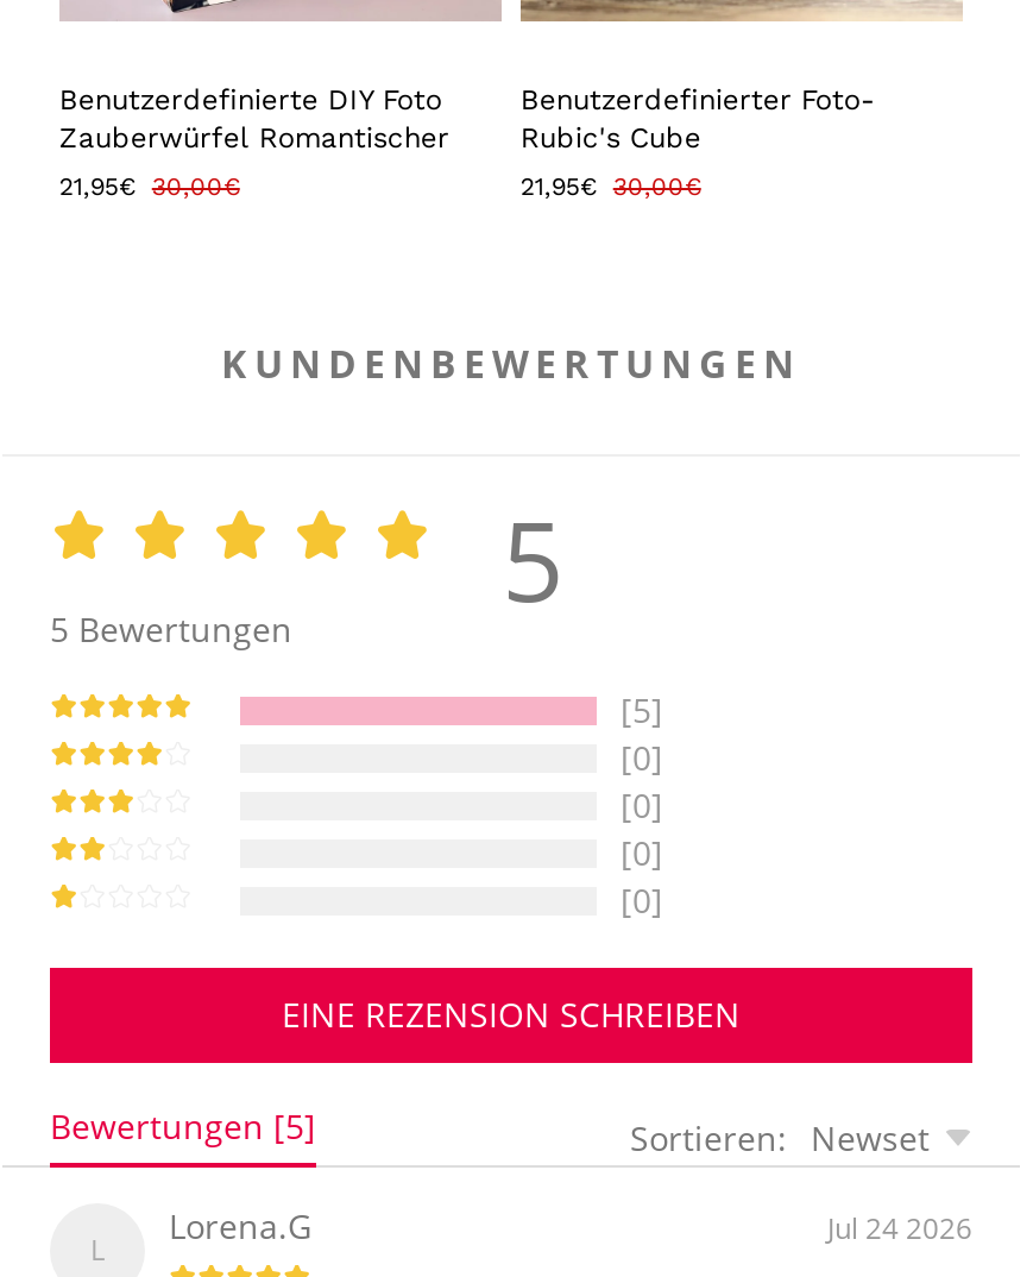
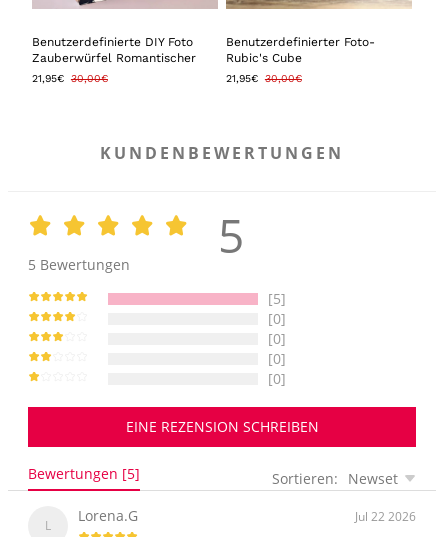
- Jul 24 2026
+ Jul 22 2026
